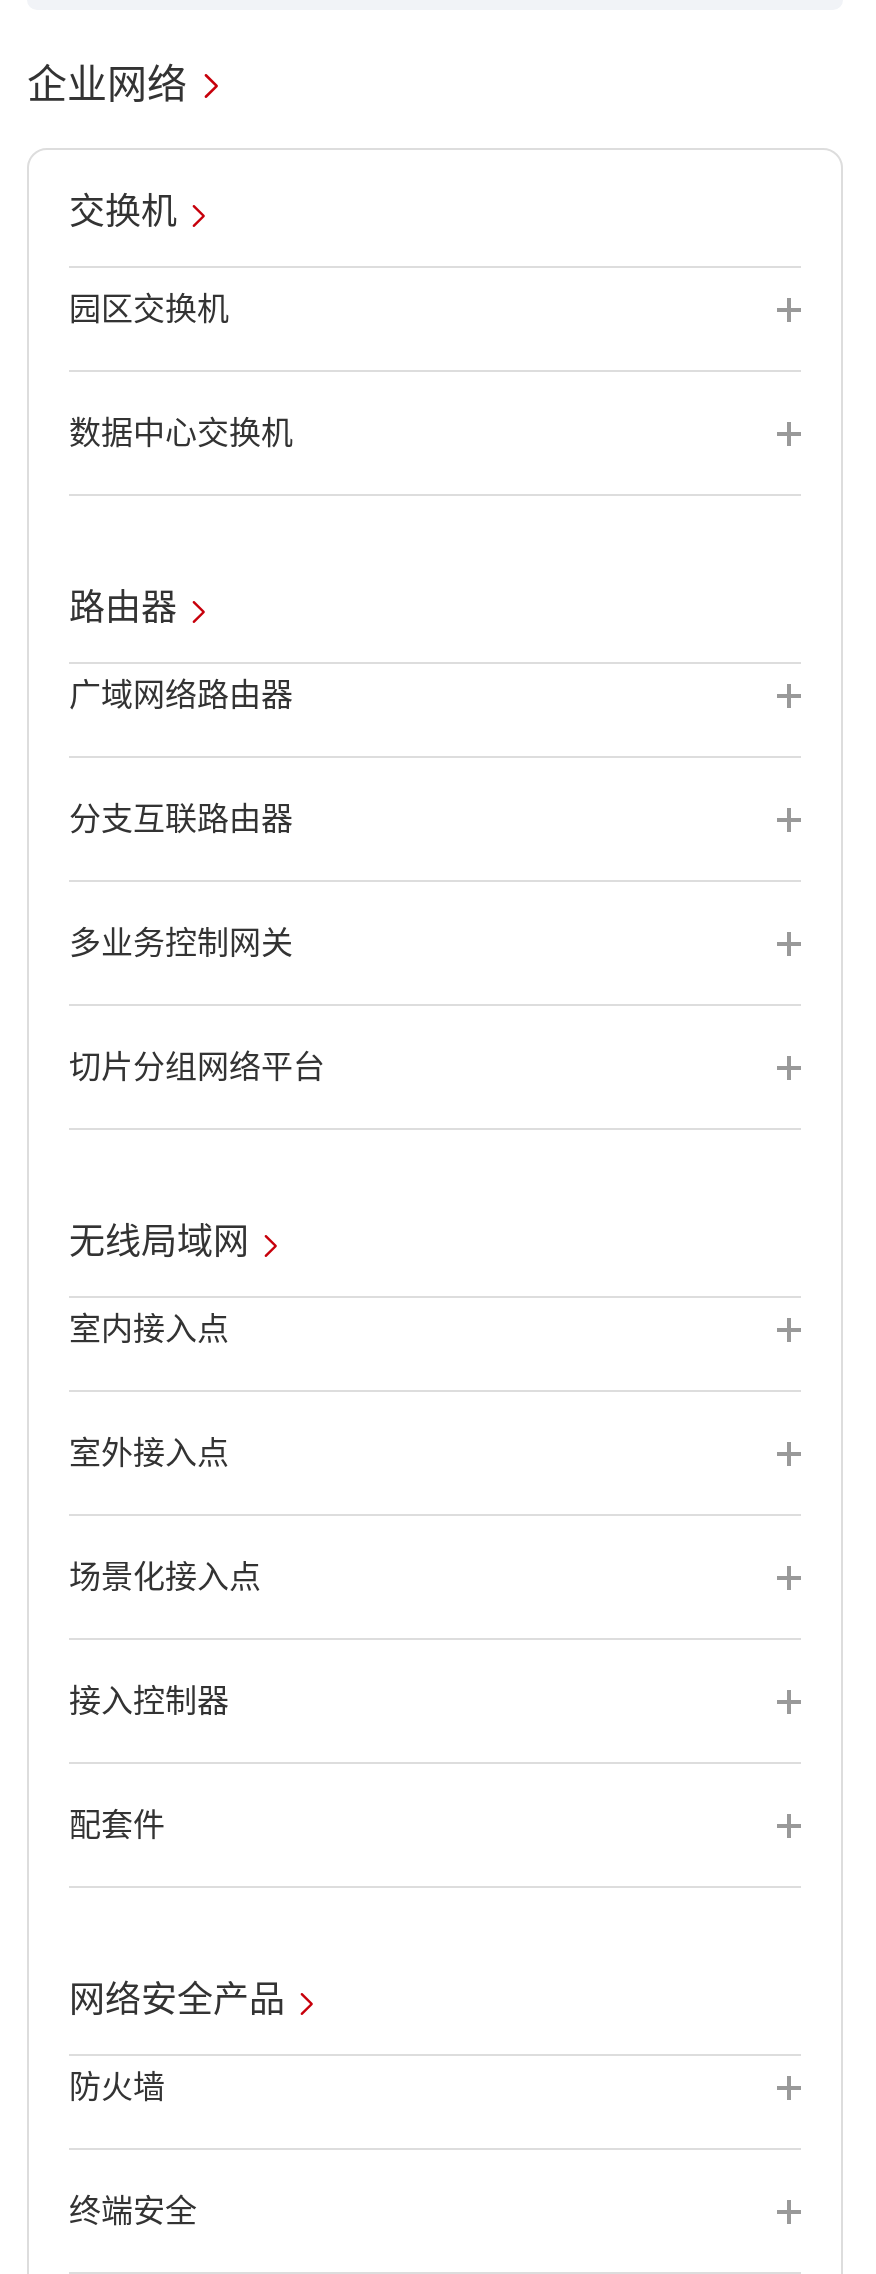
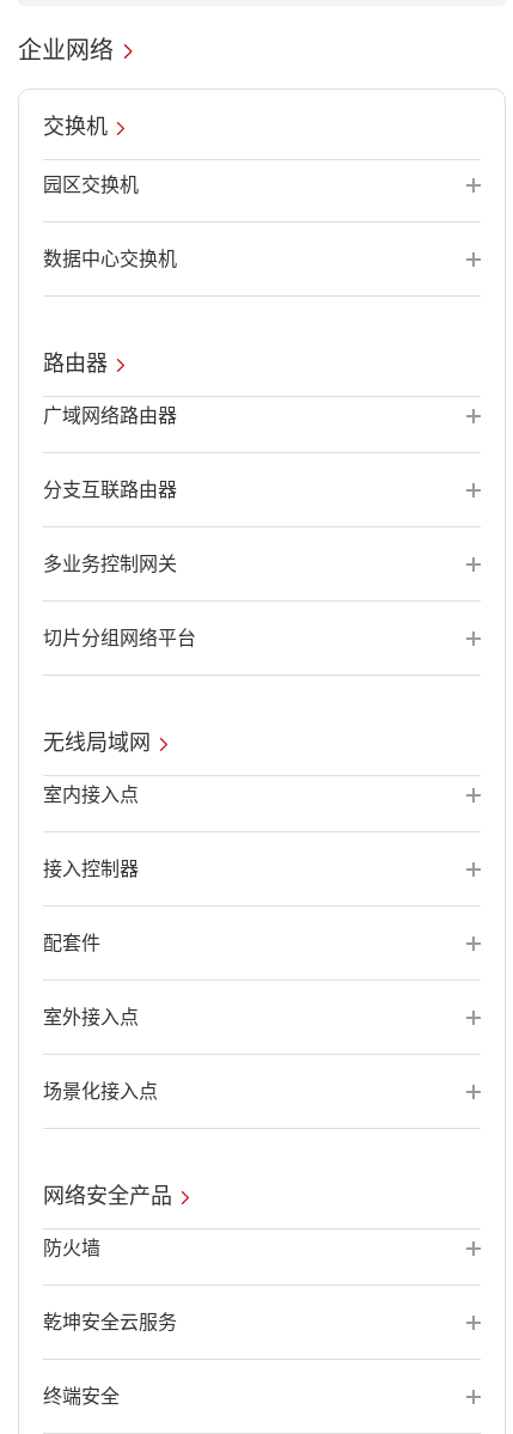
moved down: 室外接入点

moved down: 场景化接入点

moved up: 接入控制器 | 配套件

+ 乾坤安全云服务
